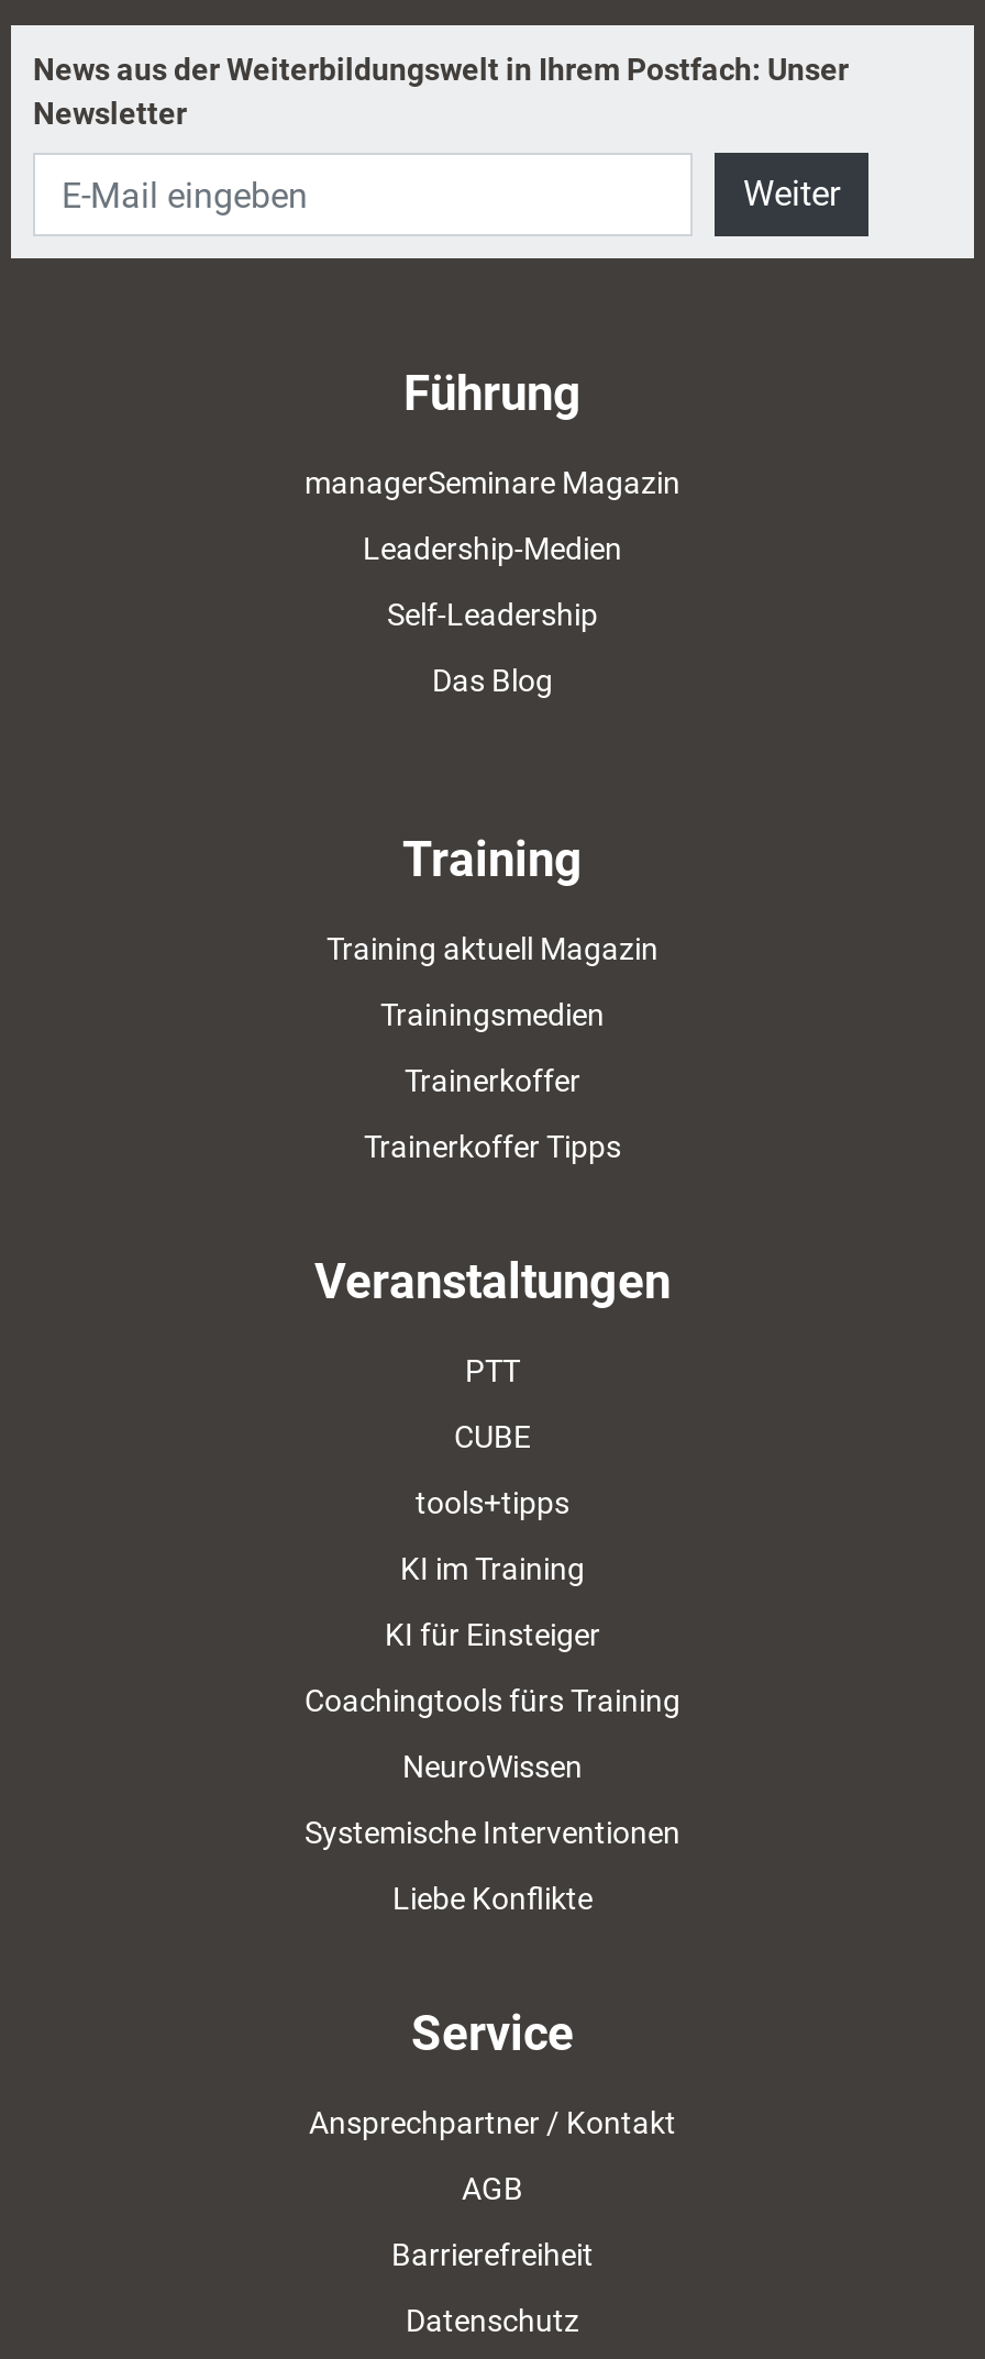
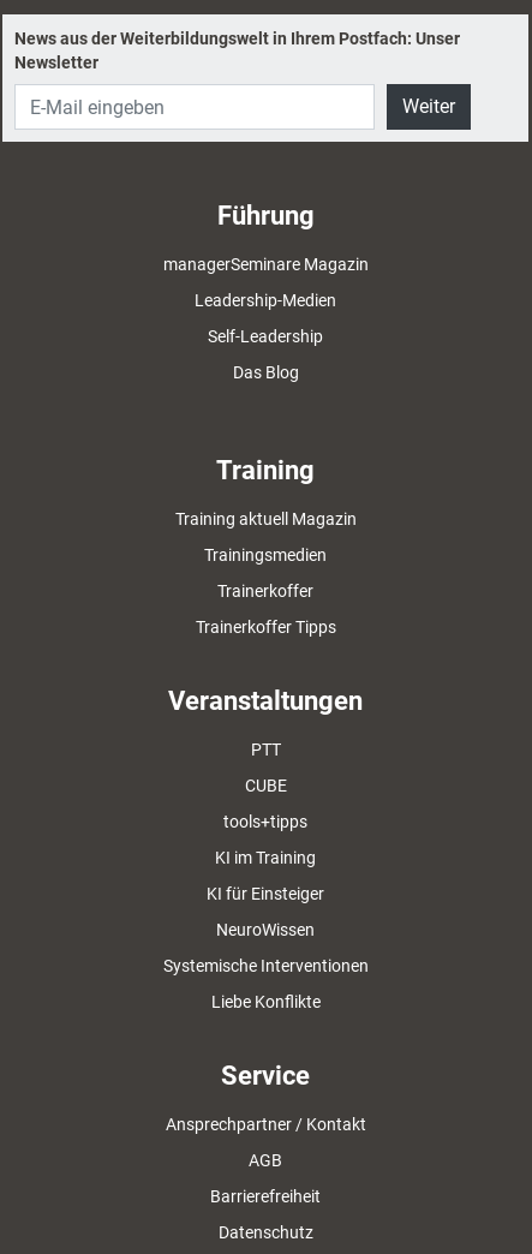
- Coachingtools fürs Training
